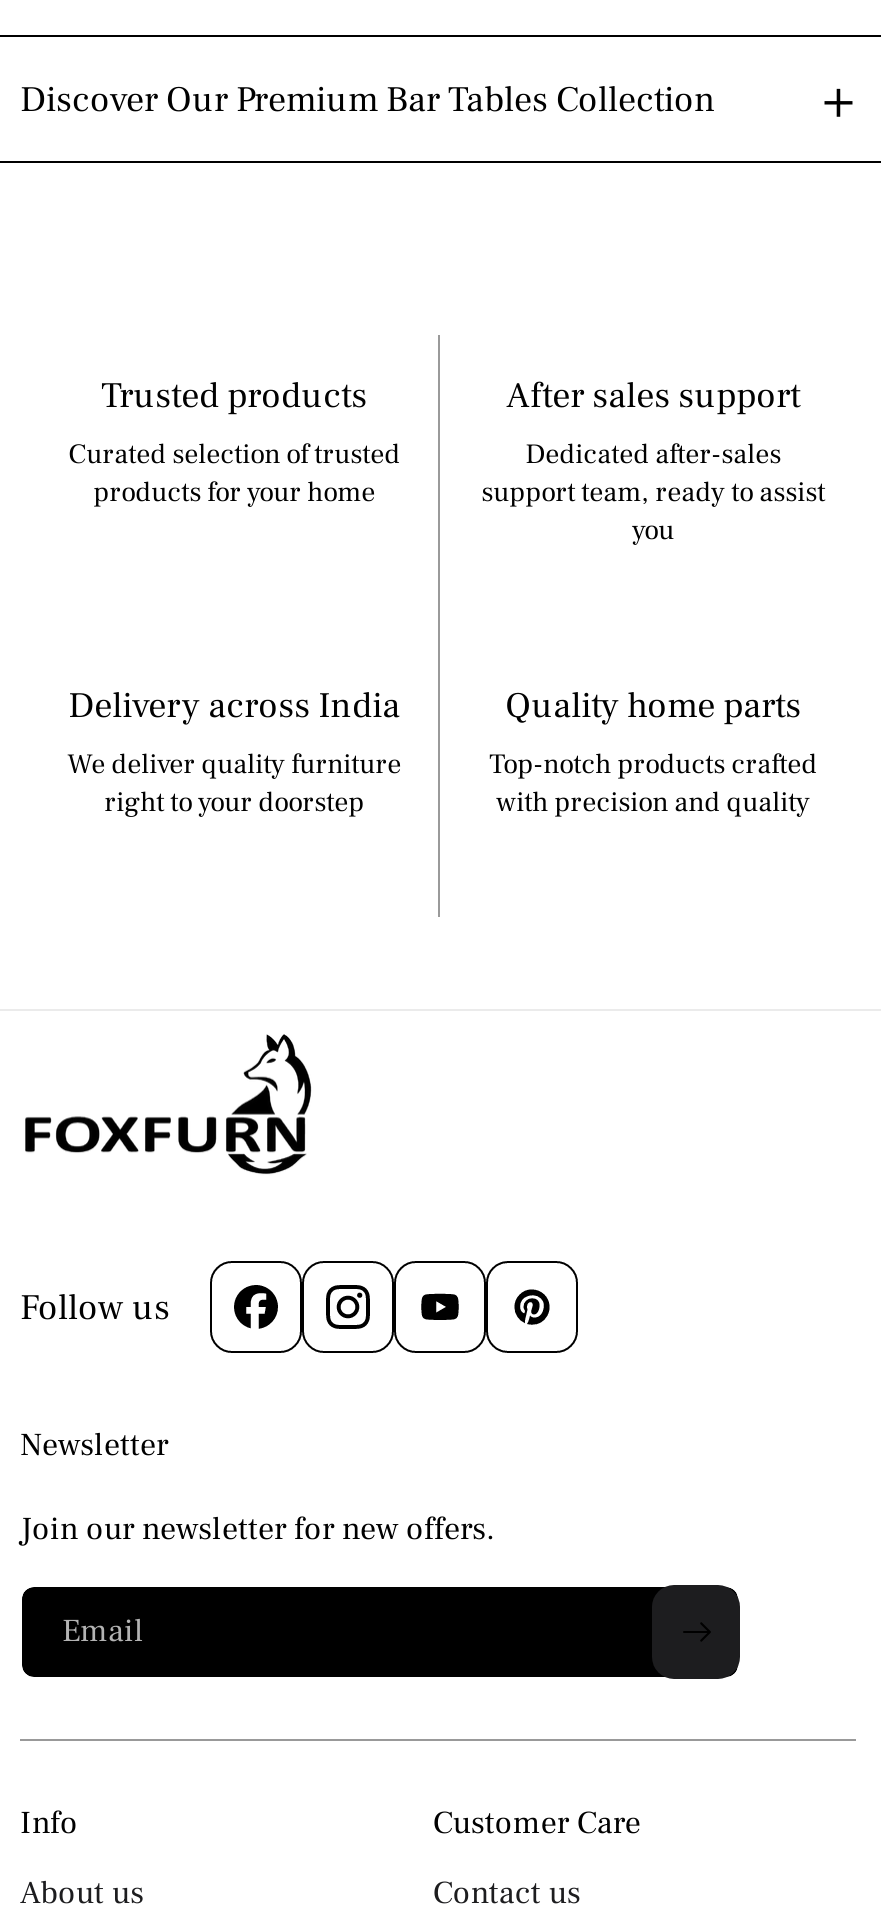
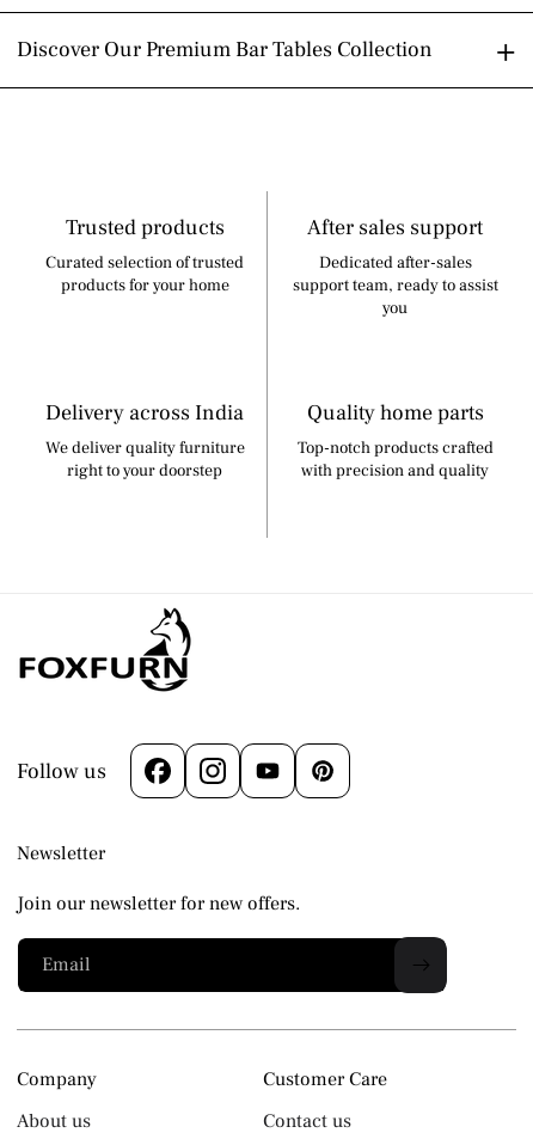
- Info
+ Company
